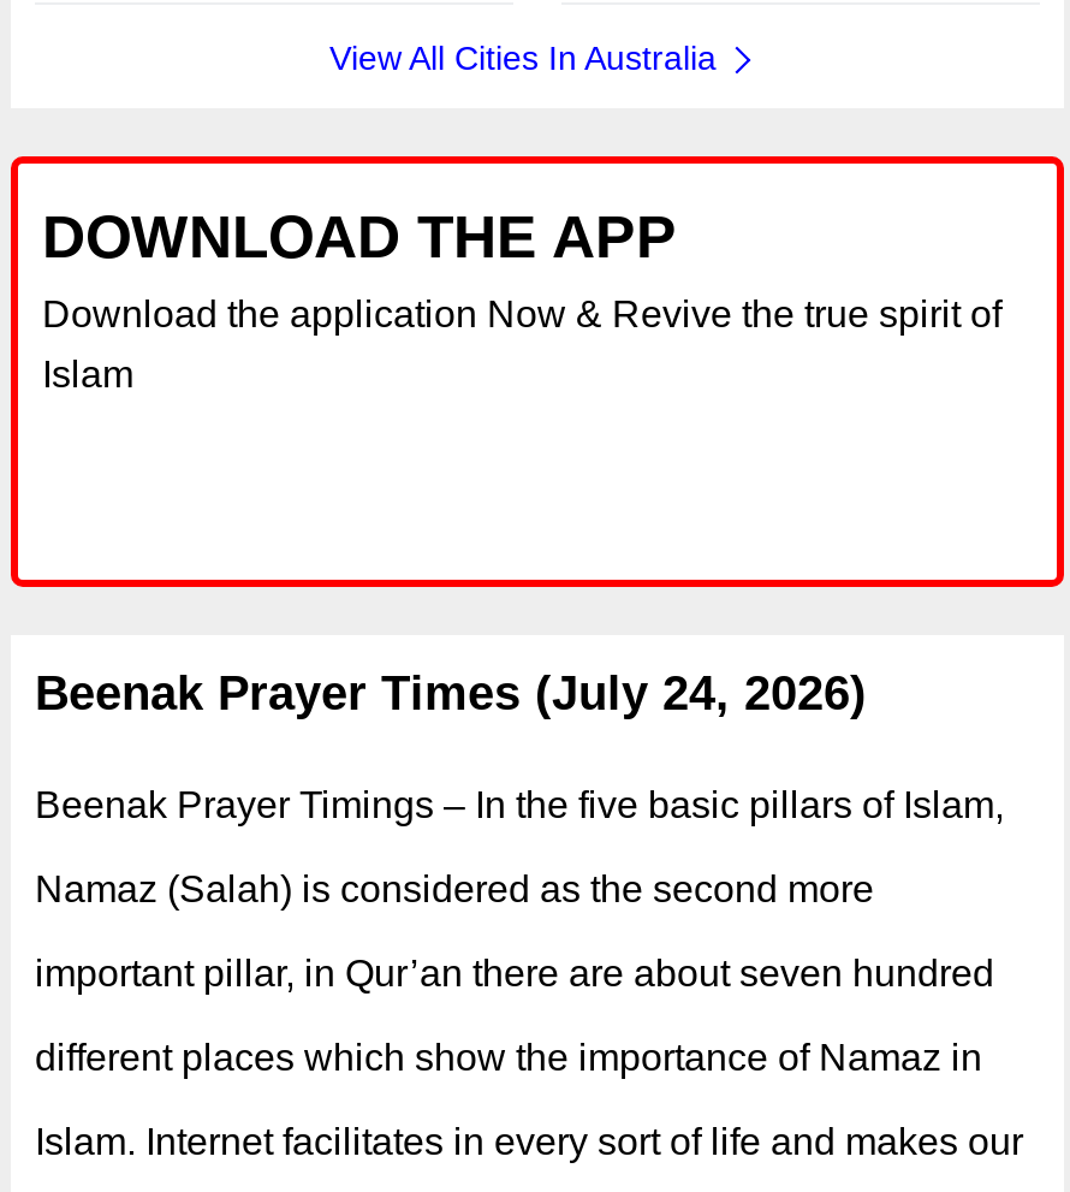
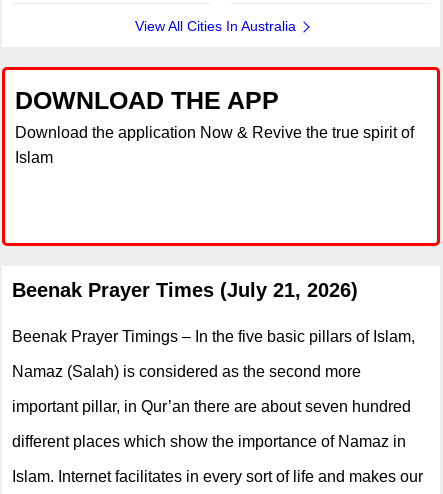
- Beenak Prayer Times (July 24, 2026)
+ Beenak Prayer Times (July 21, 2026)
